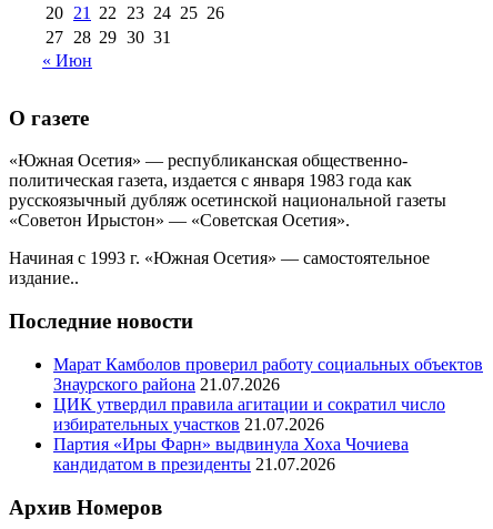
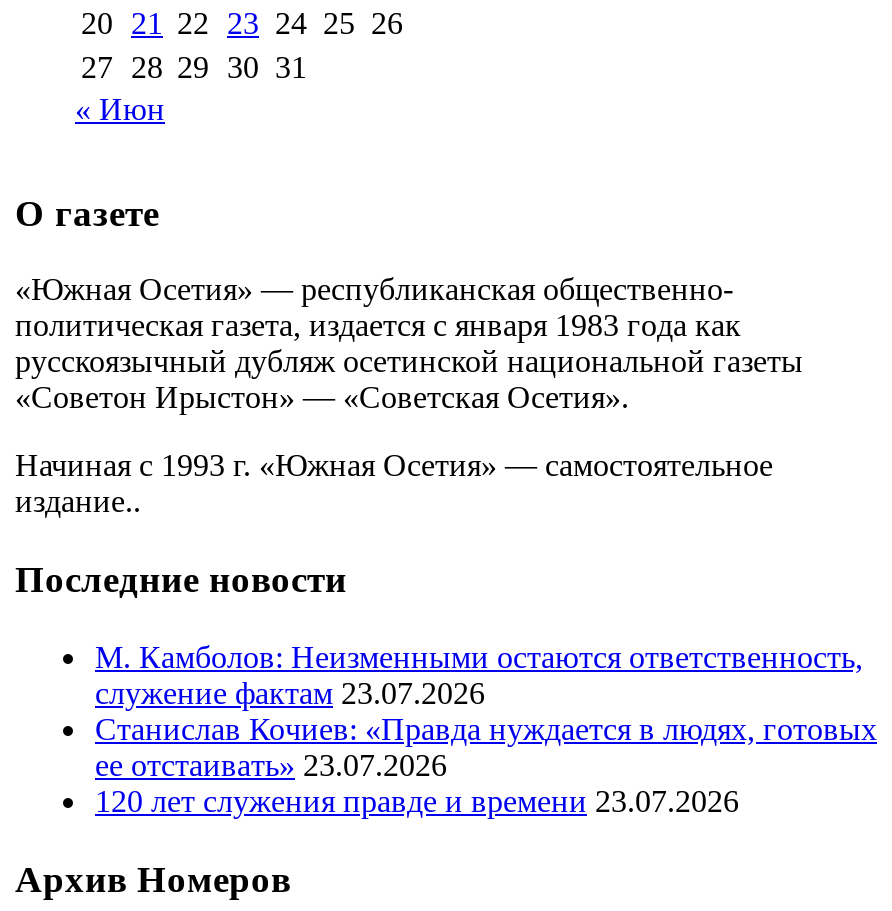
- Марат Камболов проверил работу социальных объектов
- Знаурского района 21.07.2026
- ЦИК утвердил правила агитации и сократил число
- избирательных участков 21.07.2026
- Партия «Иры Фарн» выдвинула Хоха Чочиева
- кандидатом в президенты 21.07.2026
+ М. Камболов: Неизменными остаются ответственность,
+ служение фактам 23.07.2026
+ Станислав Кочиев: «Правда нуждается в людях, готовых
+ ее отстаивать» 23.07.2026
+ 120 лет служения правде и времени 23.07.2026
